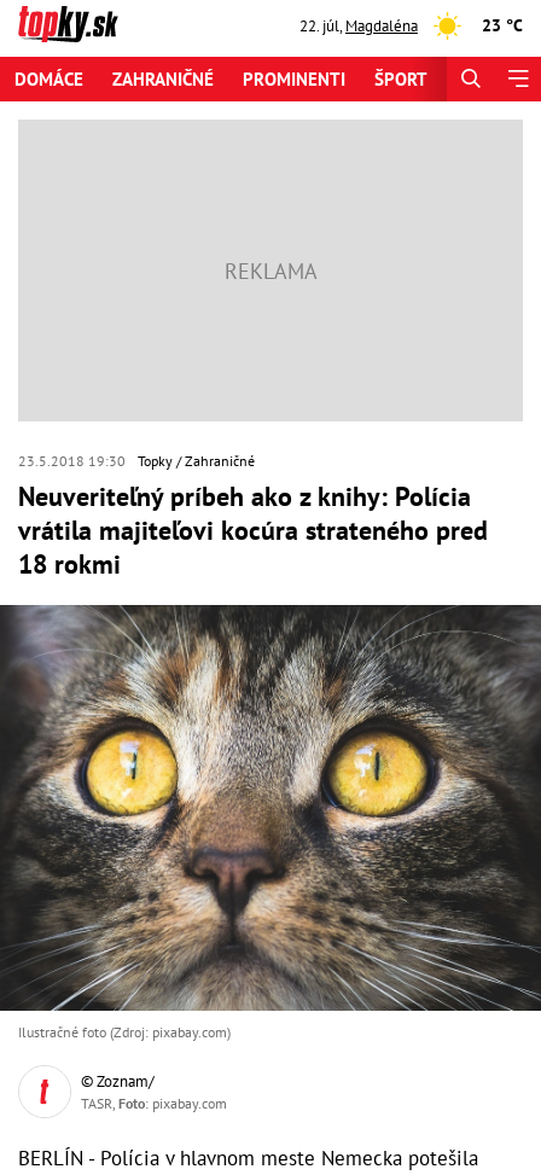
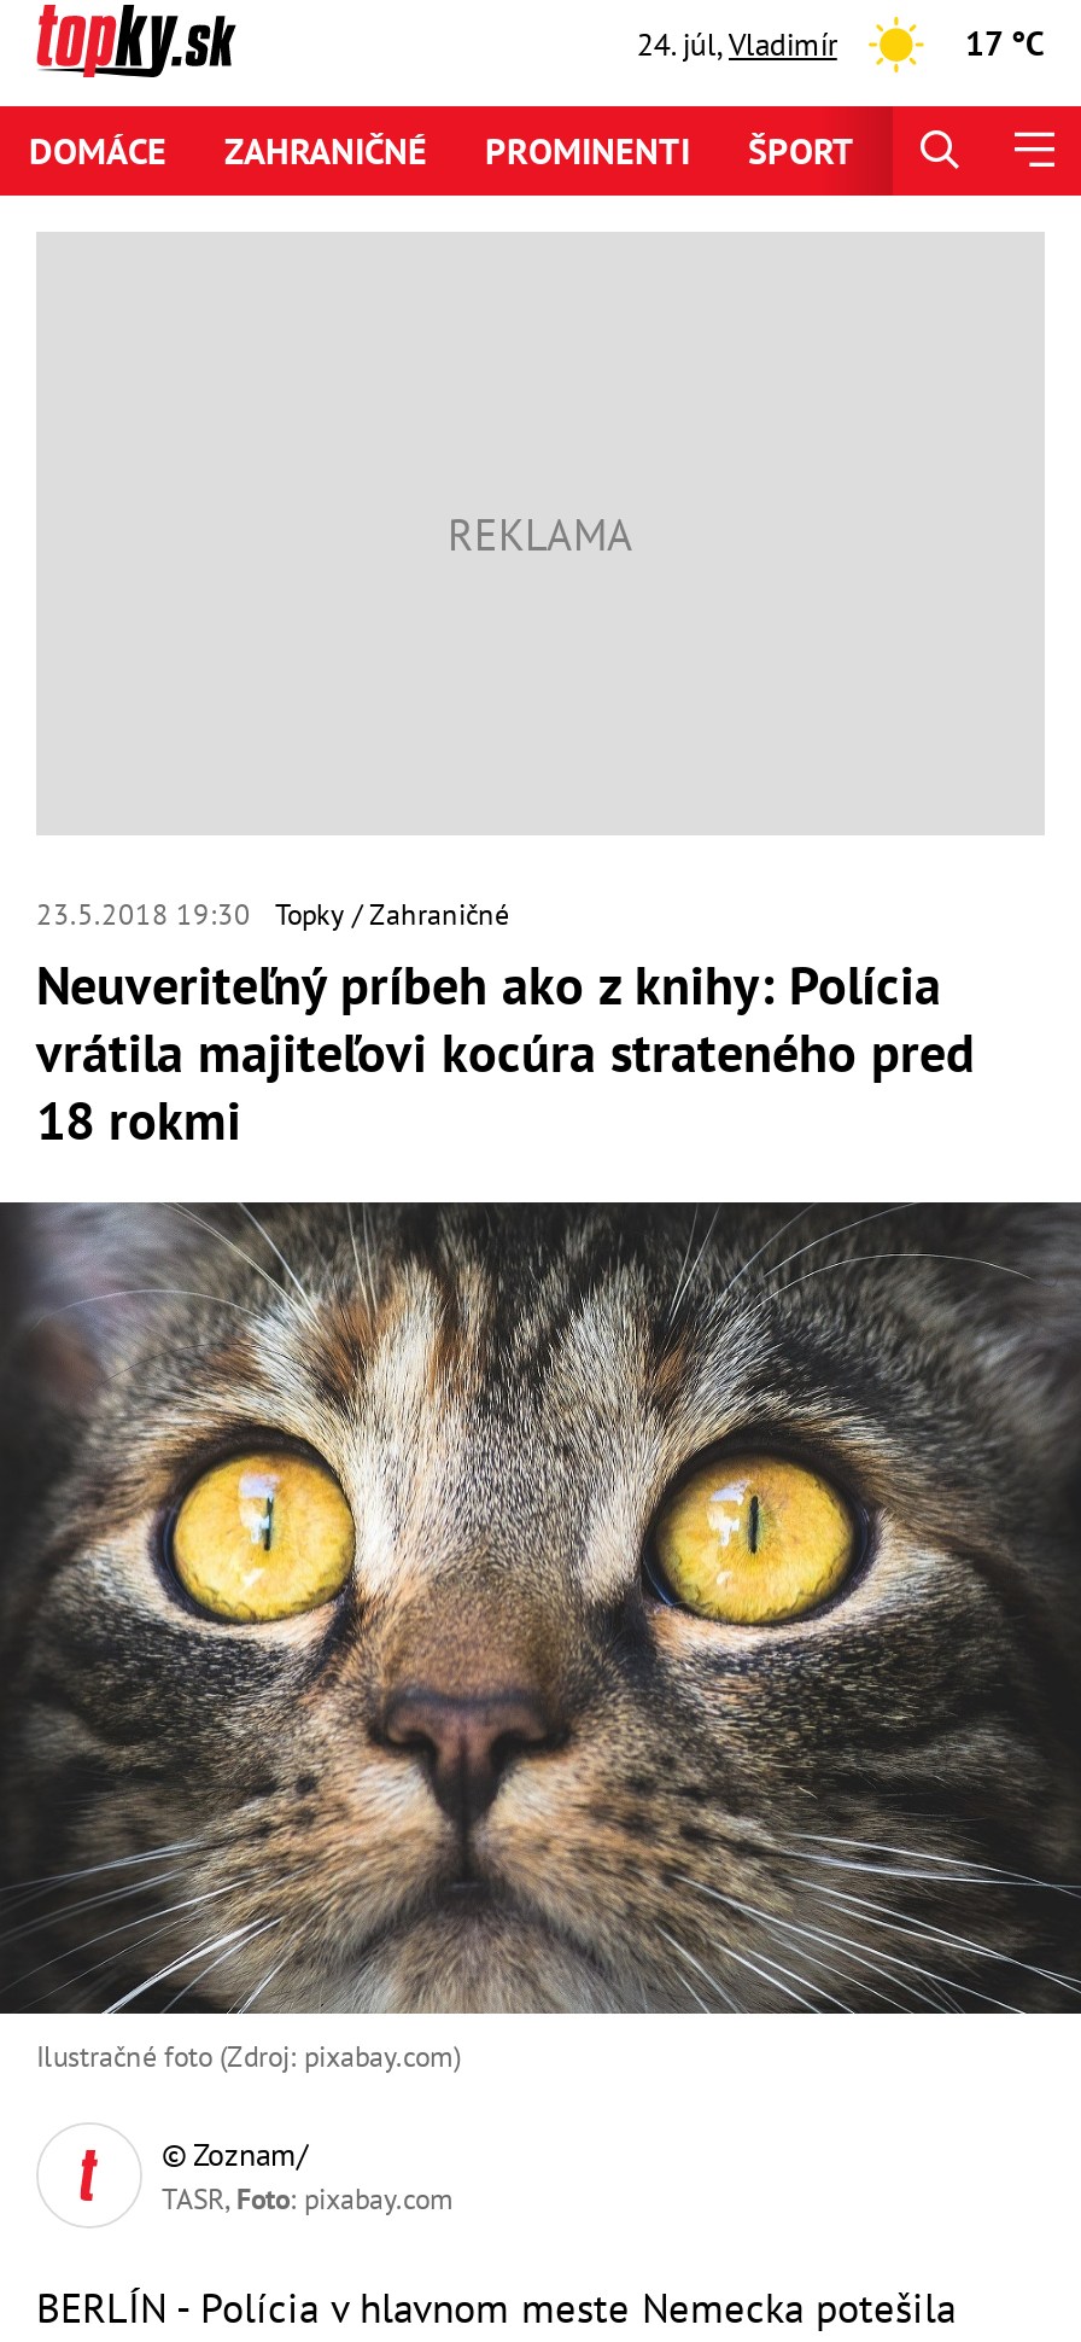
- 22. júl, Magdaléna
+ 24. júl, Vladimír

- 23 °C
+ 17 °C
